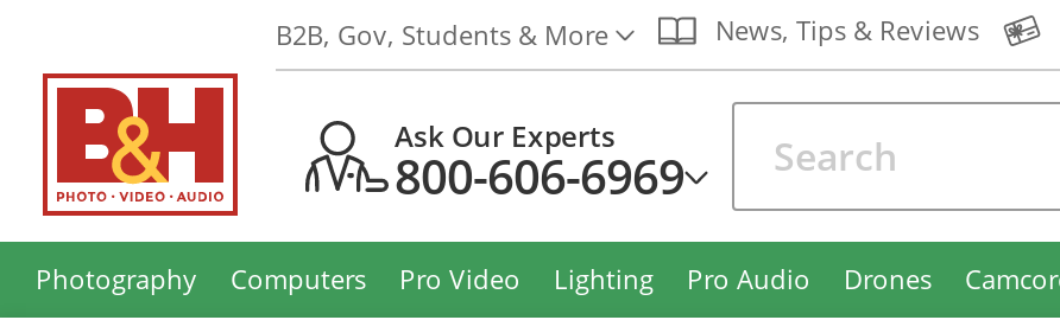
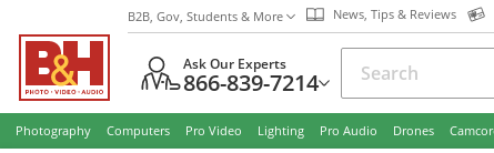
- 800-606-6969
+ 866-839-7214
